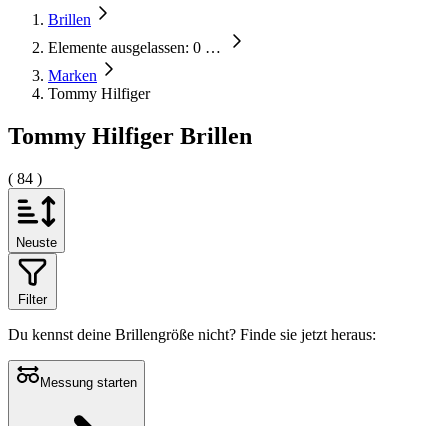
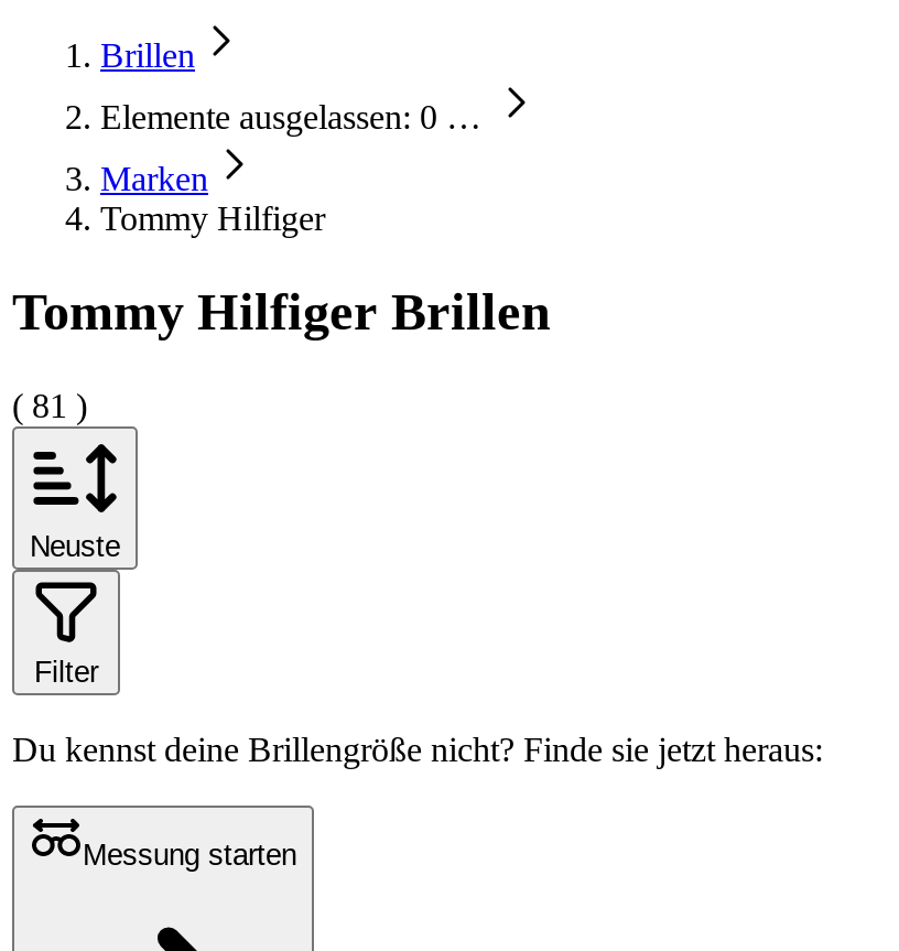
- ( 84 )
+ ( 81 )
